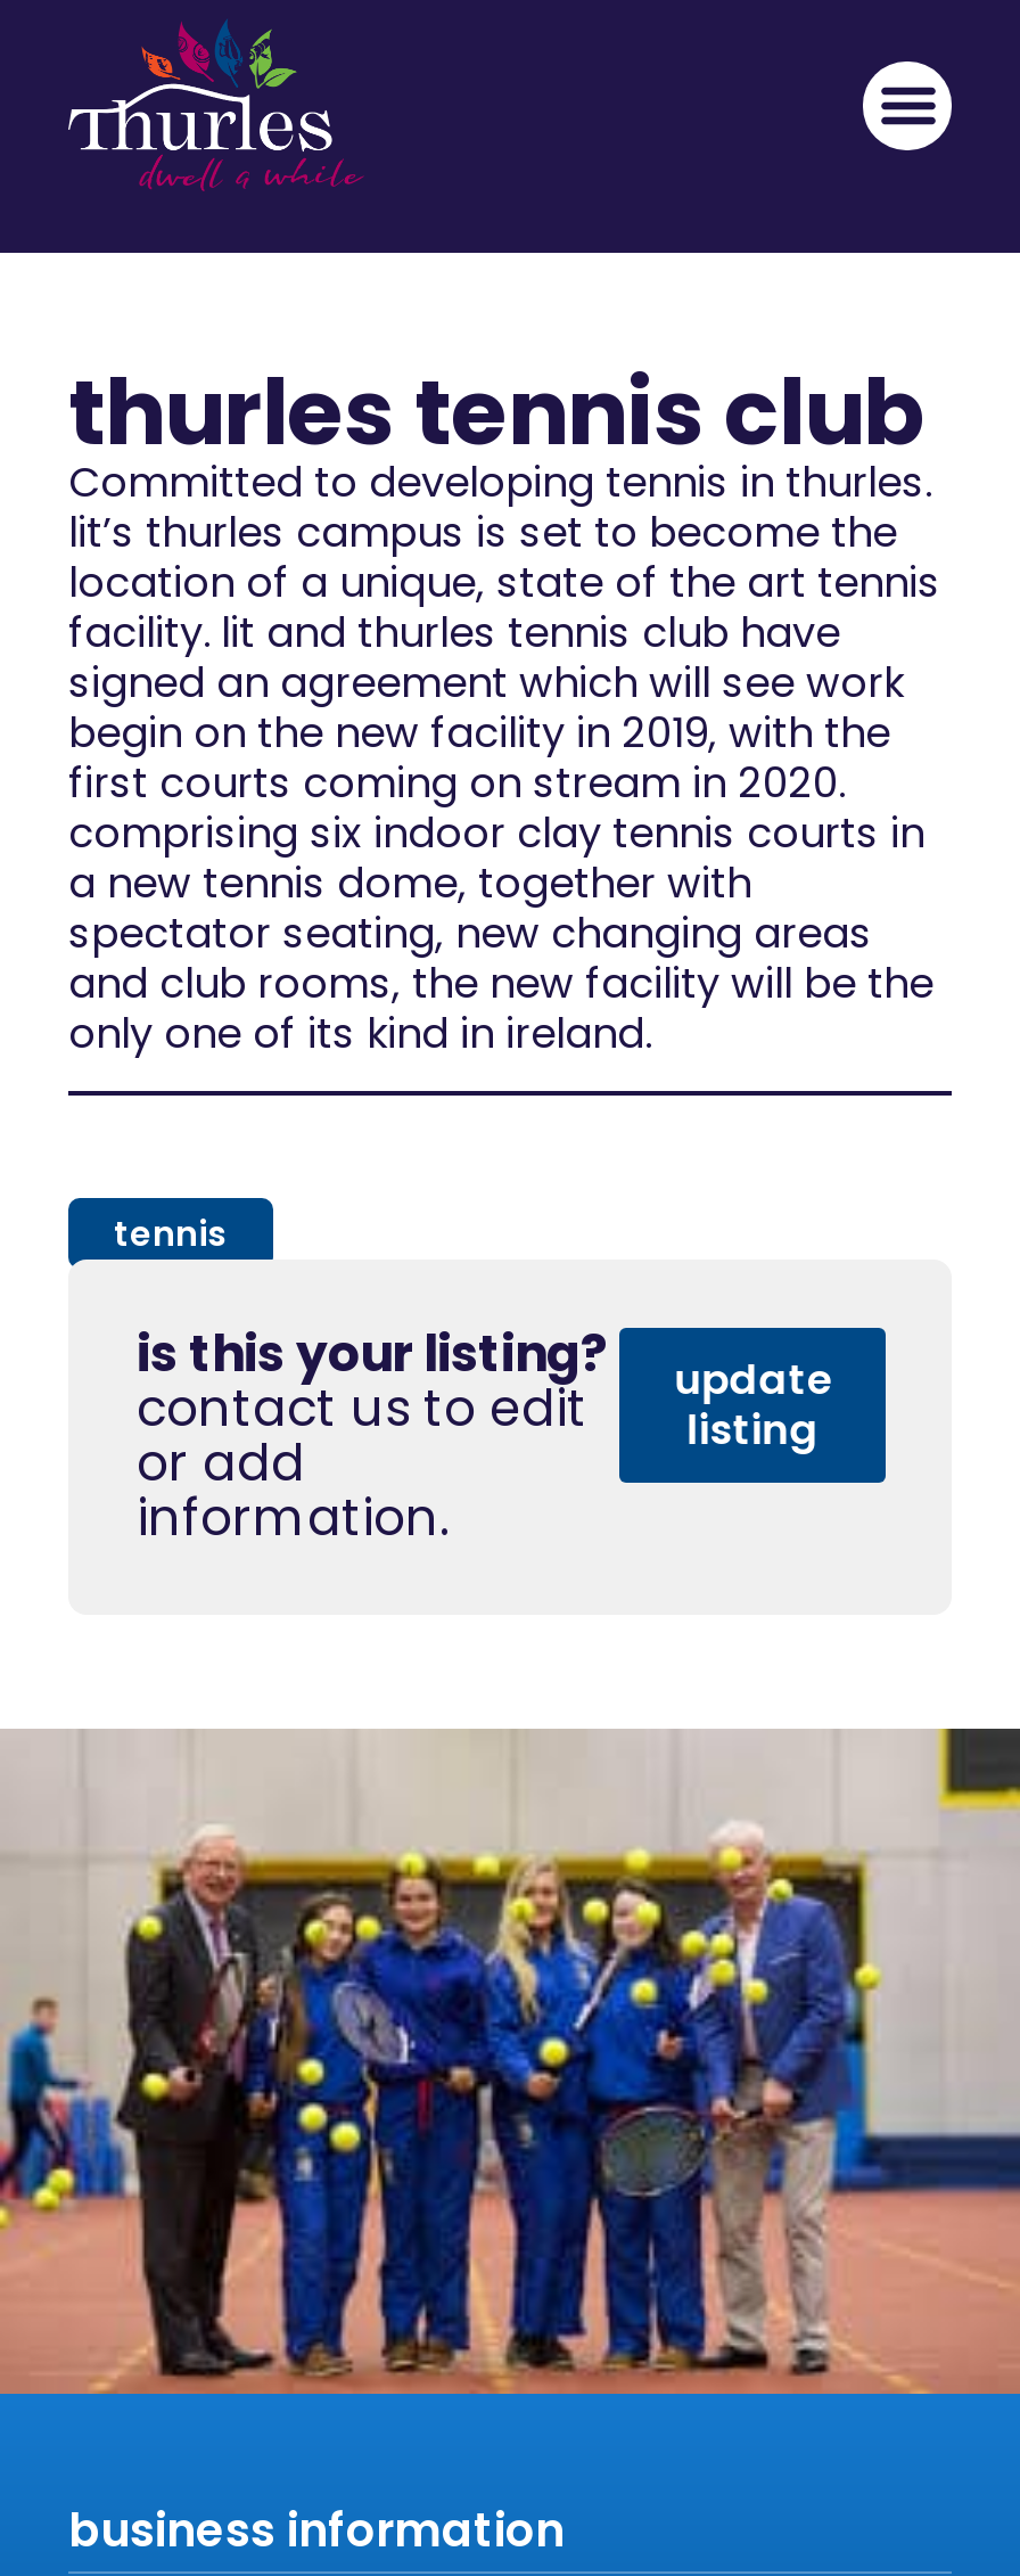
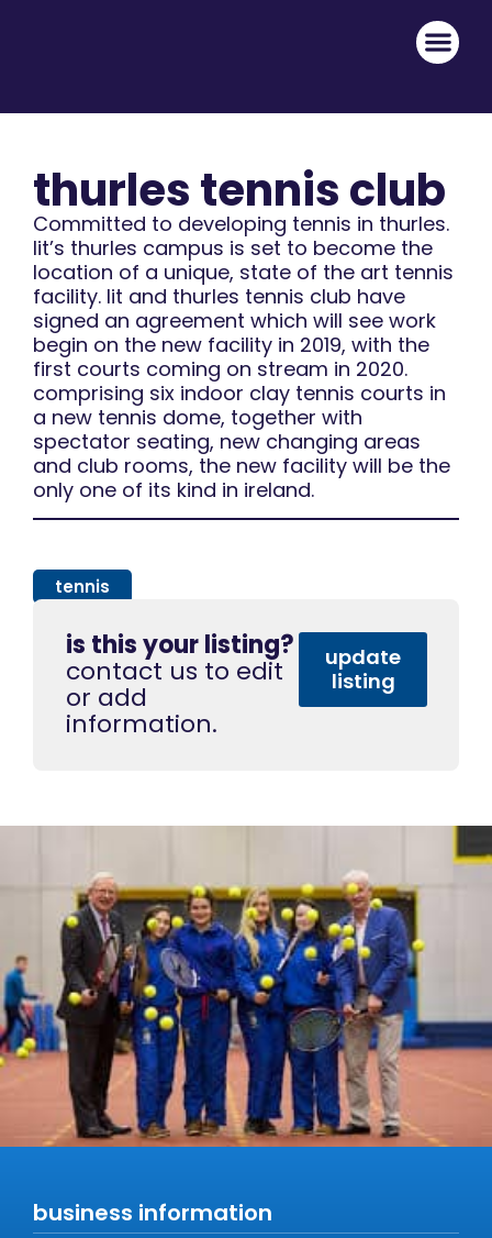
- [image]
